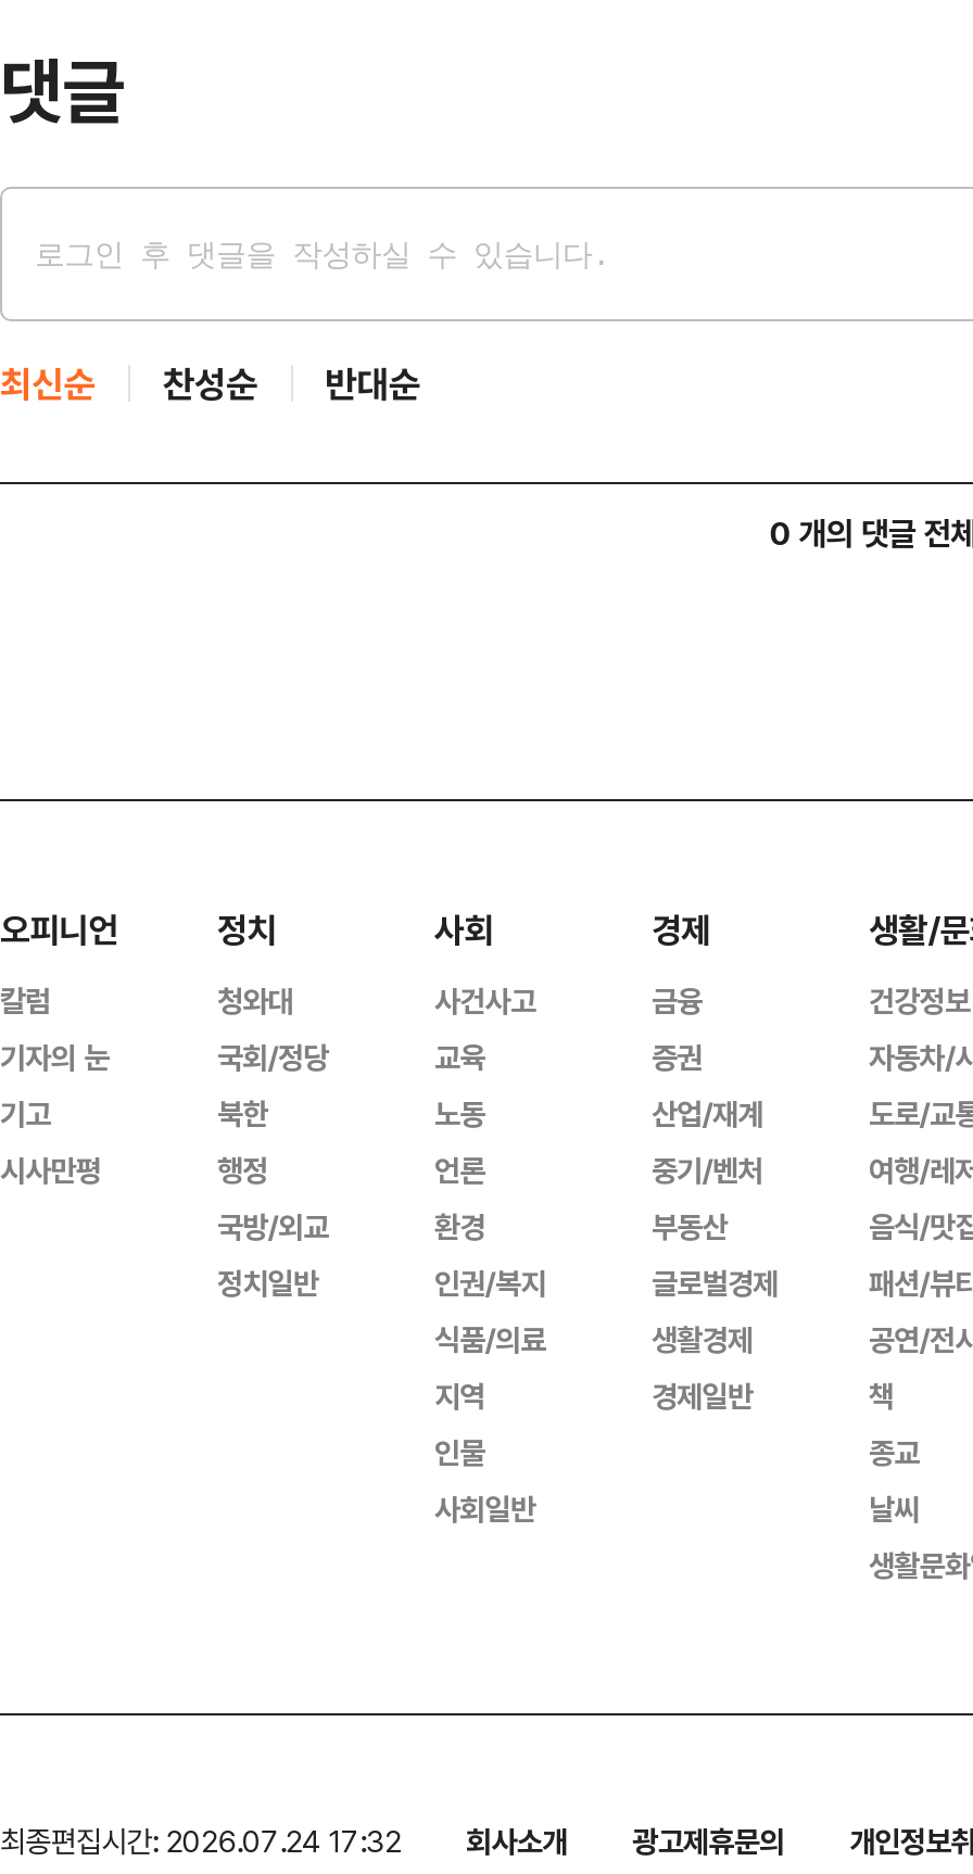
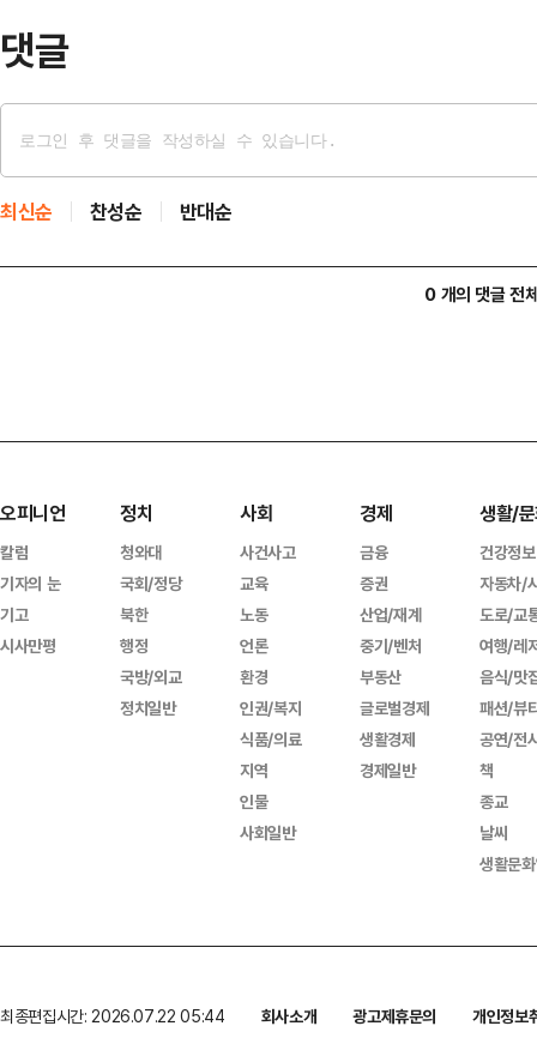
- 최종편집시간: 2026.07.24 17:32
+ 최종편집시간: 2026.07.22 05:44
